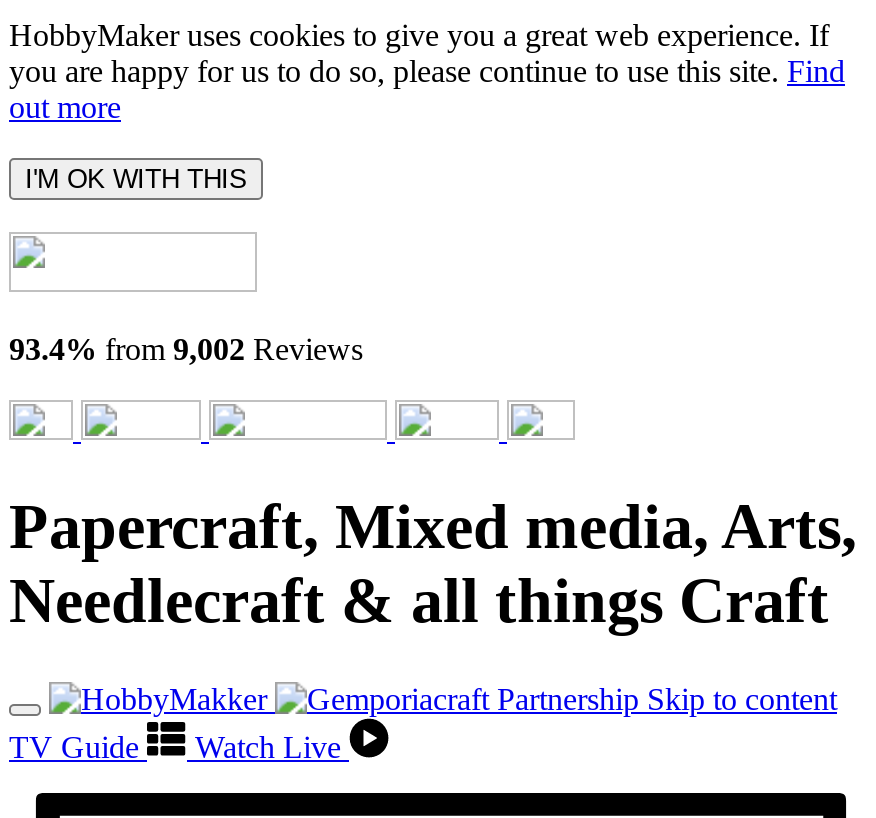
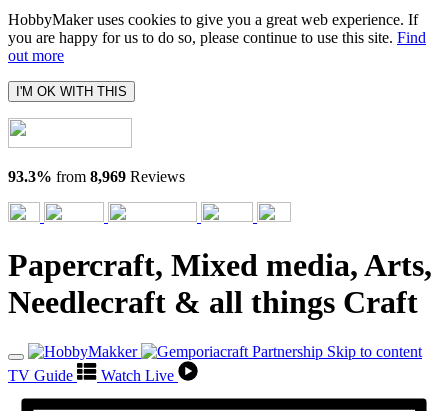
- 93.4% from 9,002 Reviews
+ 93.3% from 8,969 Reviews
